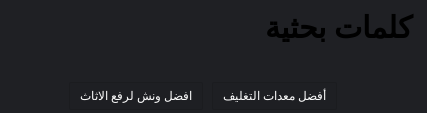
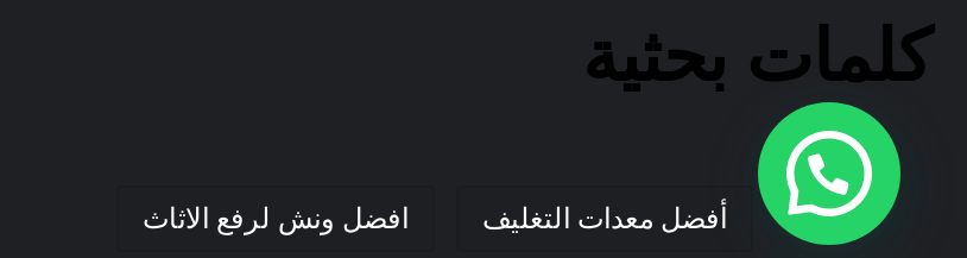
+ [image]
